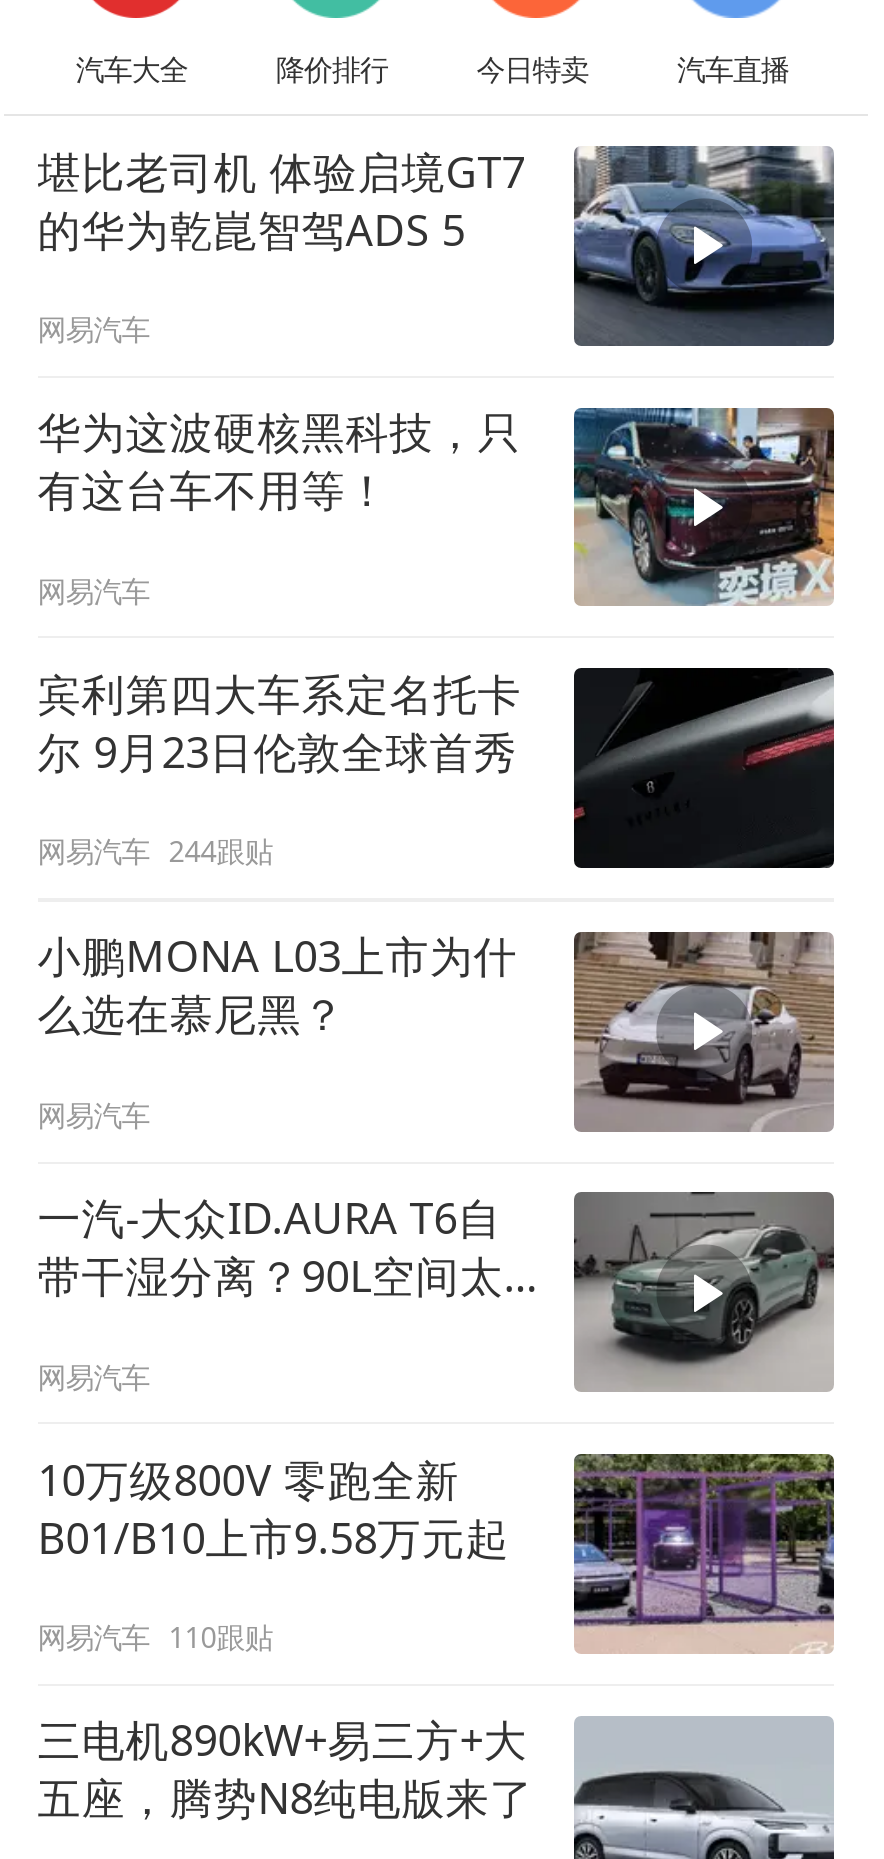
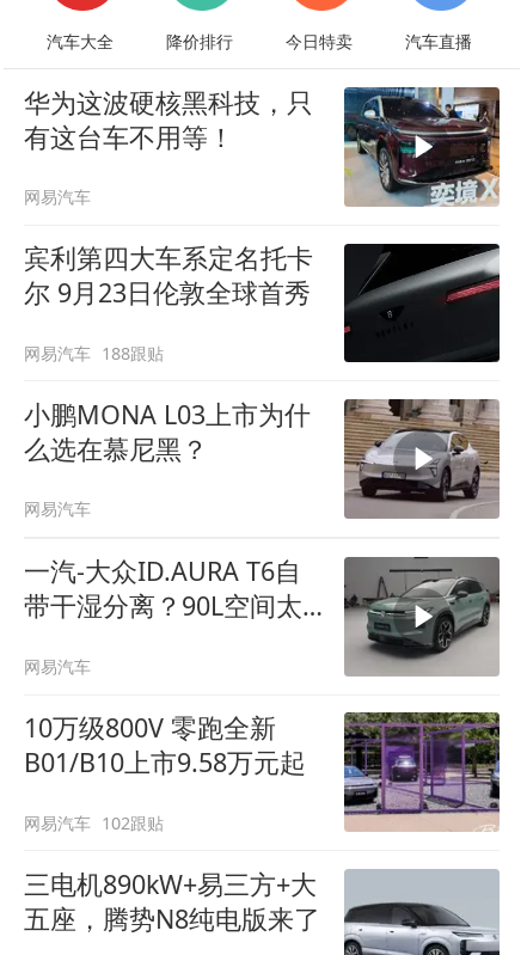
- [image]
- 堪比老司机 体验启境GT7
- 的华为乾崑智驾ADS 5
- 网易汽车

- 网易汽车 244跟贴
+ 网易汽车 188跟贴

- 网易汽车 110跟贴
+ 网易汽车 102跟贴
